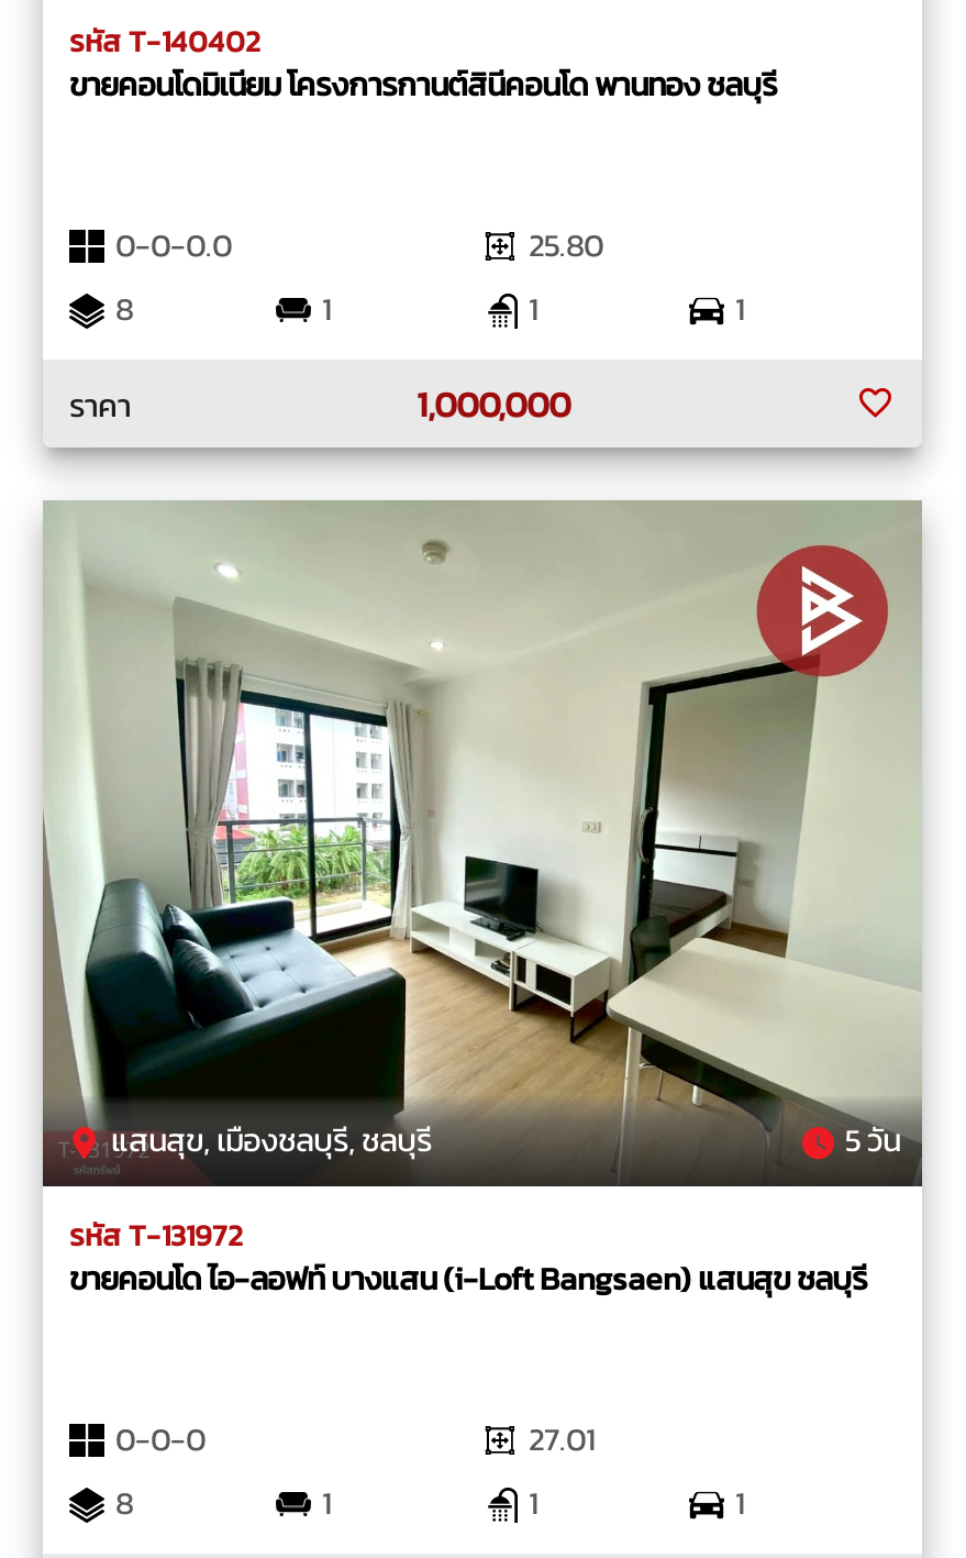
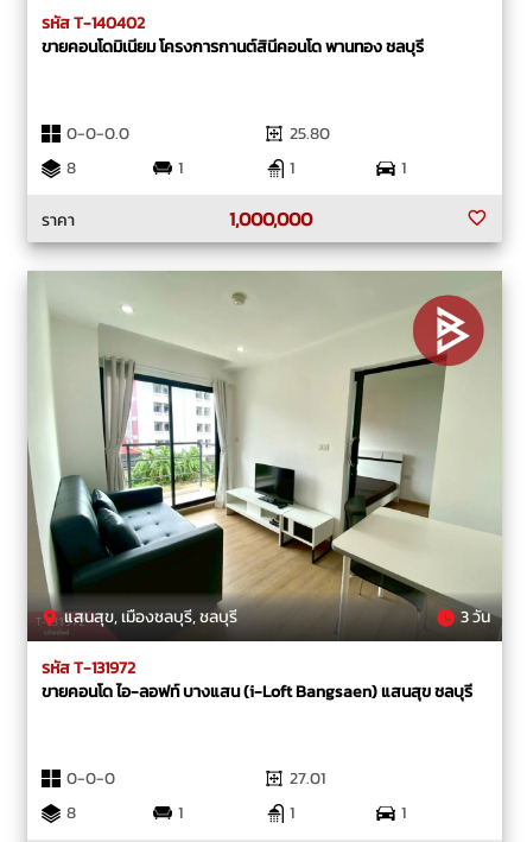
- 5 วัน
+ 3 วัน
